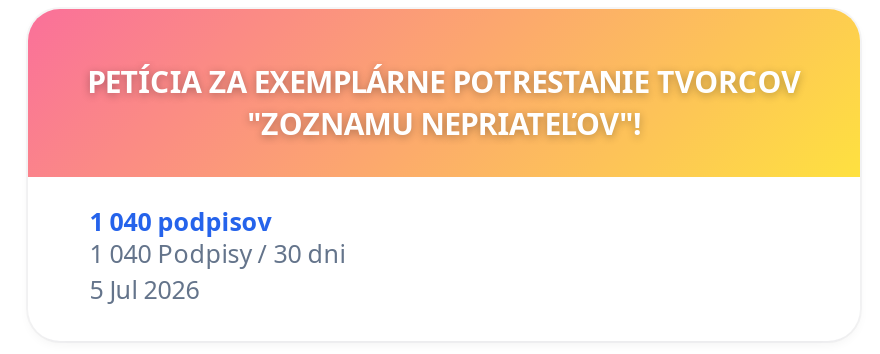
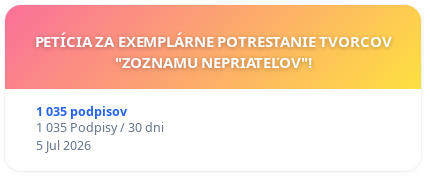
- 1 040 podpisov
+ 1 035 podpisov

- 1 040 Podpisy / 30 dni
+ 1 035 Podpisy / 30 dni
